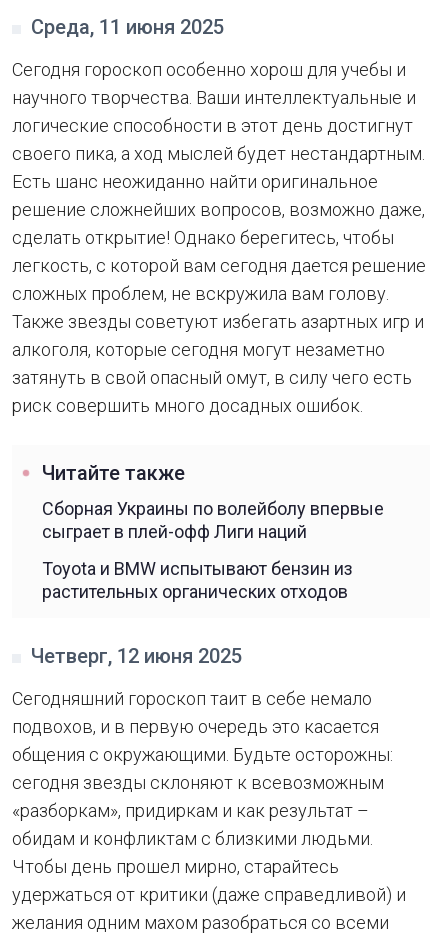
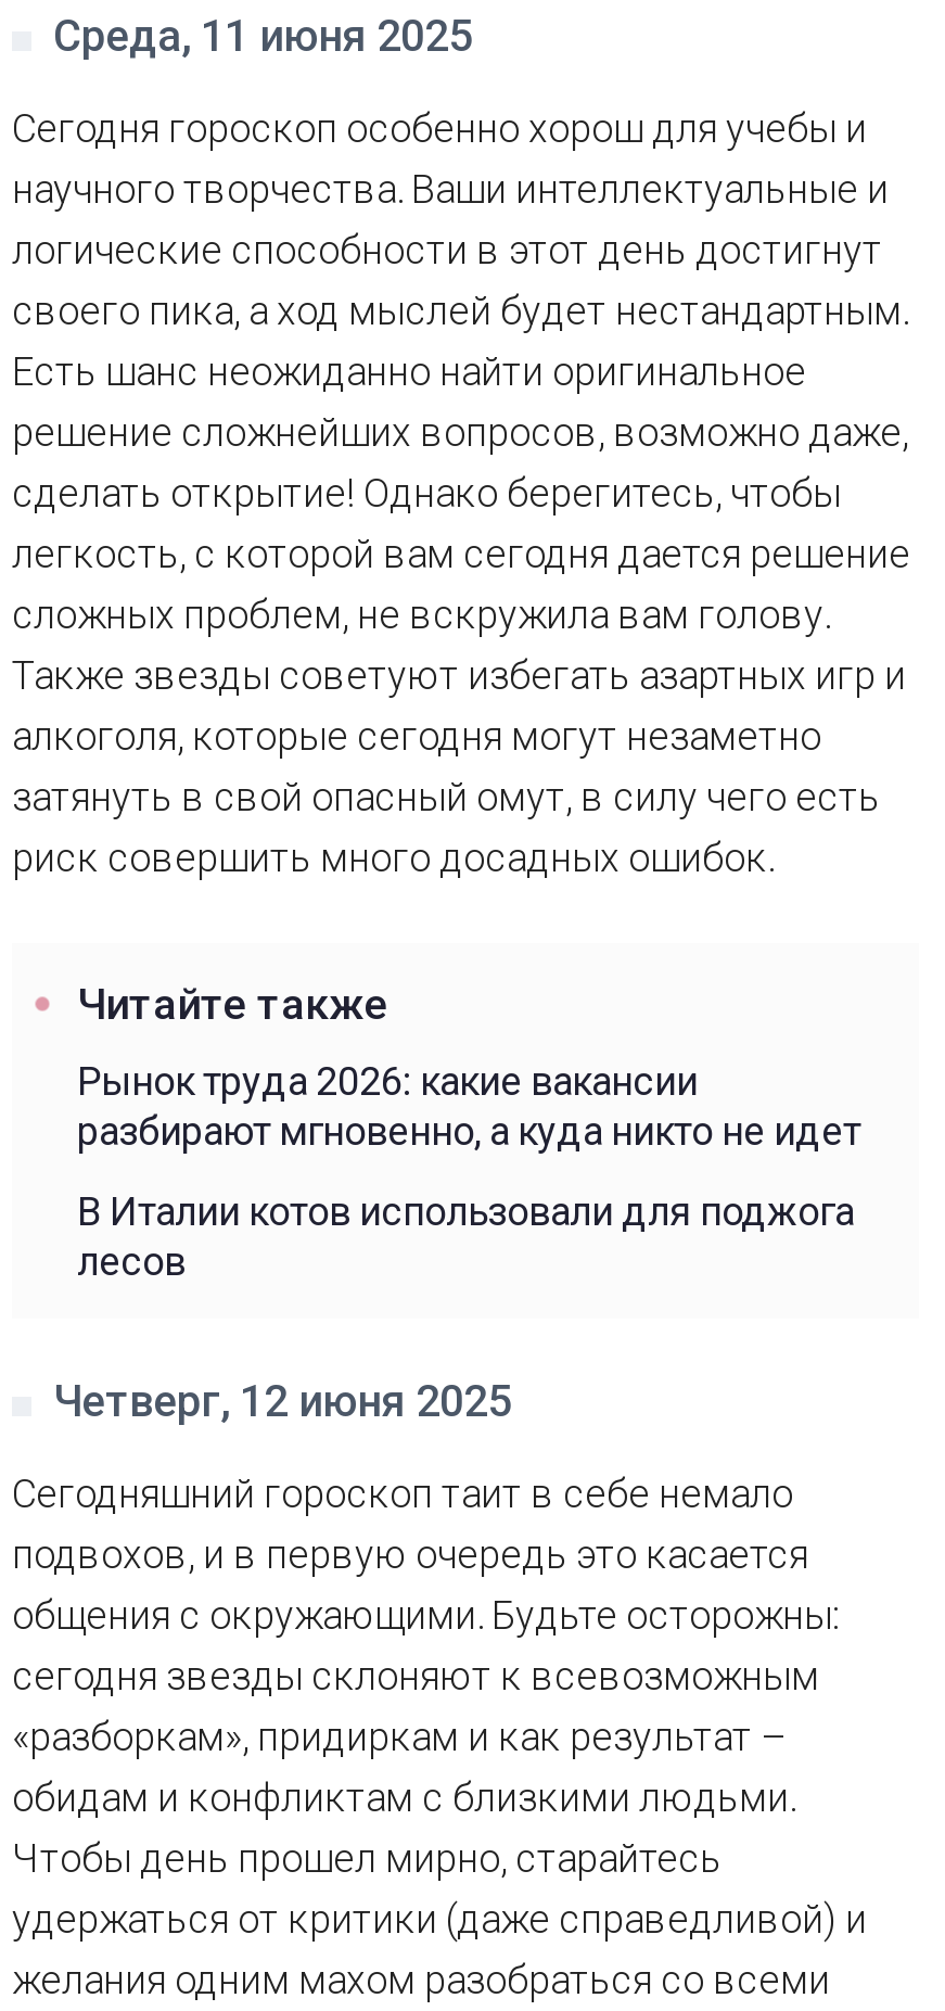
- Сборная Украины по волейболу впервые
- сыграет в плей-офф Лиги наций
+ Рынок труда 2026: какие вакансии
+ разбирают мгновенно, а куда никто не идет

- Toyota и BMW испытывают бензин из
- растительных органических отходов
+ В Италии котов использовали для поджога
+ лесов
